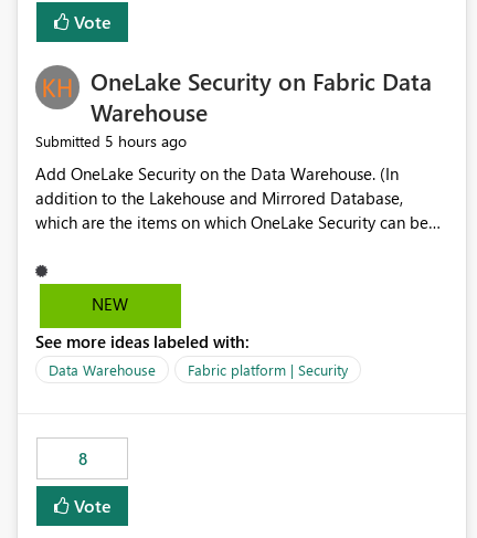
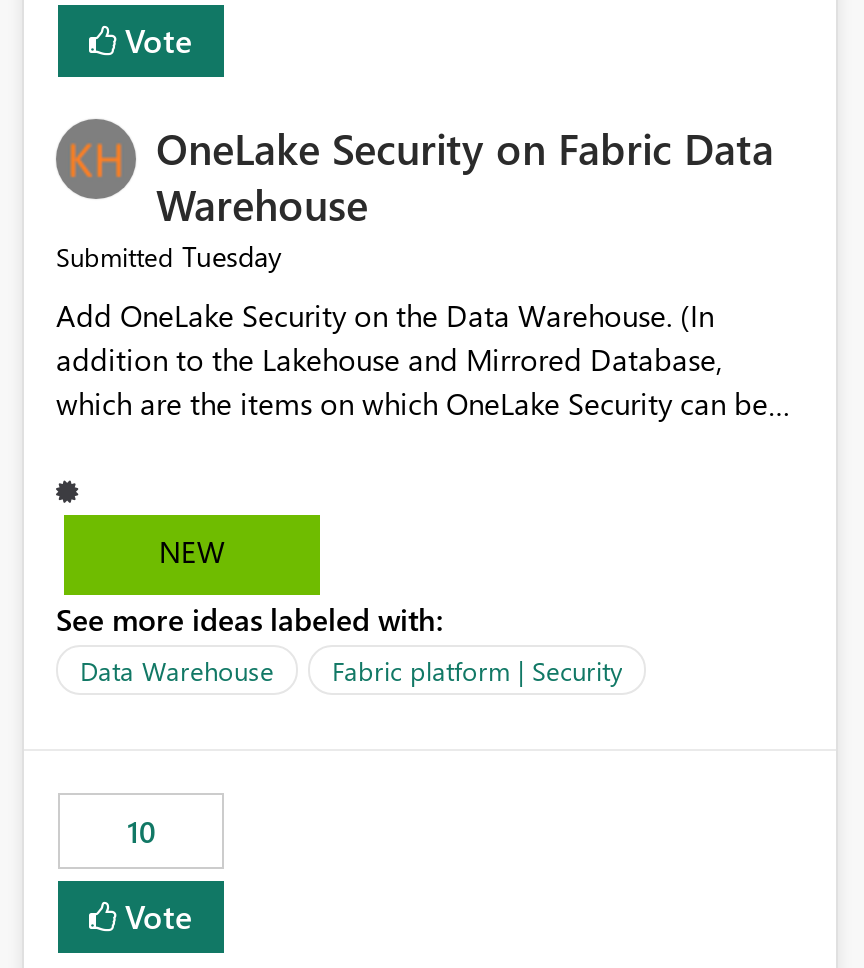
- Submitted 5 hours ago
+ Submitted Tuesday

- 8
+ 10
